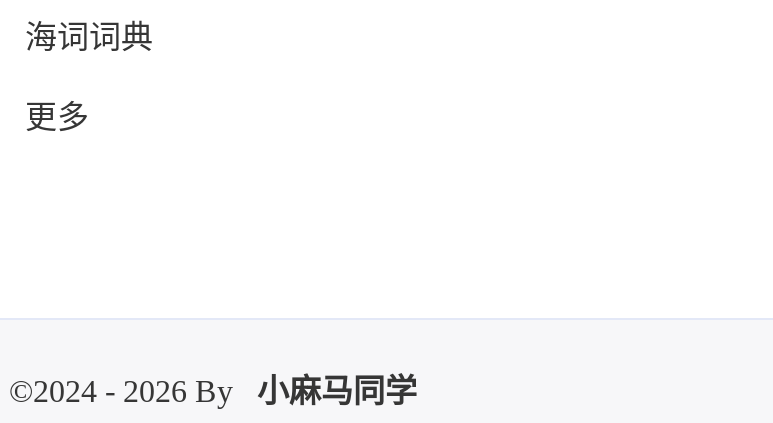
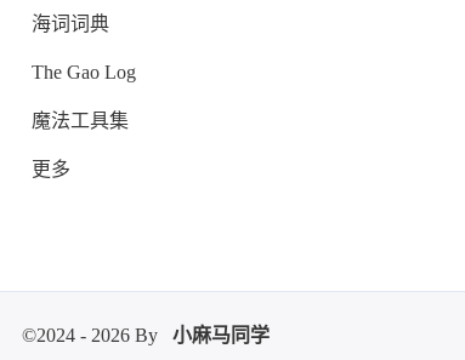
+ The Gao Log
+ 魔法工具集
